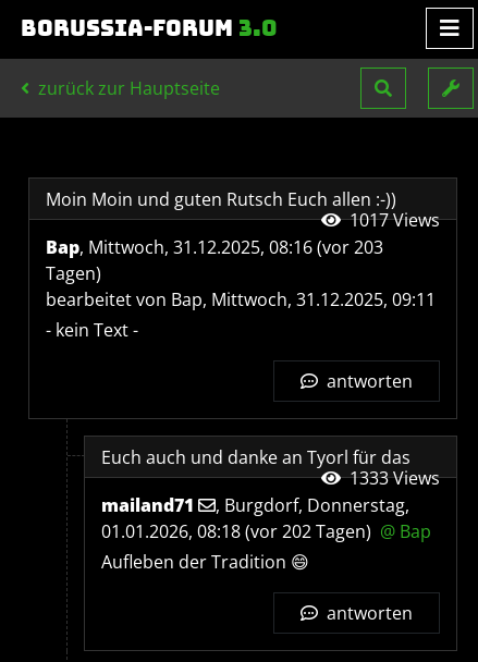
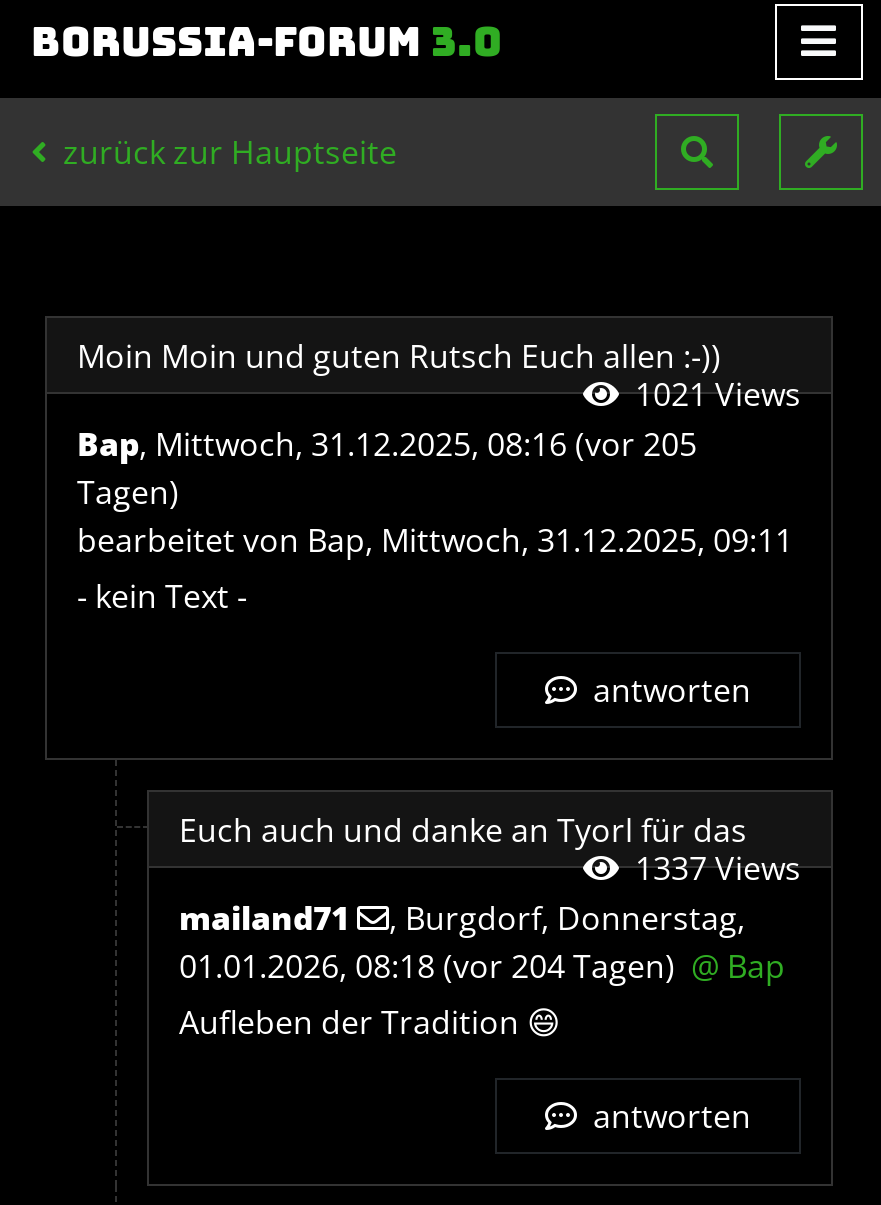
- 1017 Views
+ 1021 Views

- Bap, Mittwoch, 31.12.2025, 08:16 (vor 203
+ Bap, Mittwoch, 31.12.2025, 08:16 (vor 205

- 1333 Views
+ 1337 Views

- 01.01.2026, 08:18 (vor 202 Tagen) @ Bap
+ 01.01.2026, 08:18 (vor 204 Tagen) @ Bap
